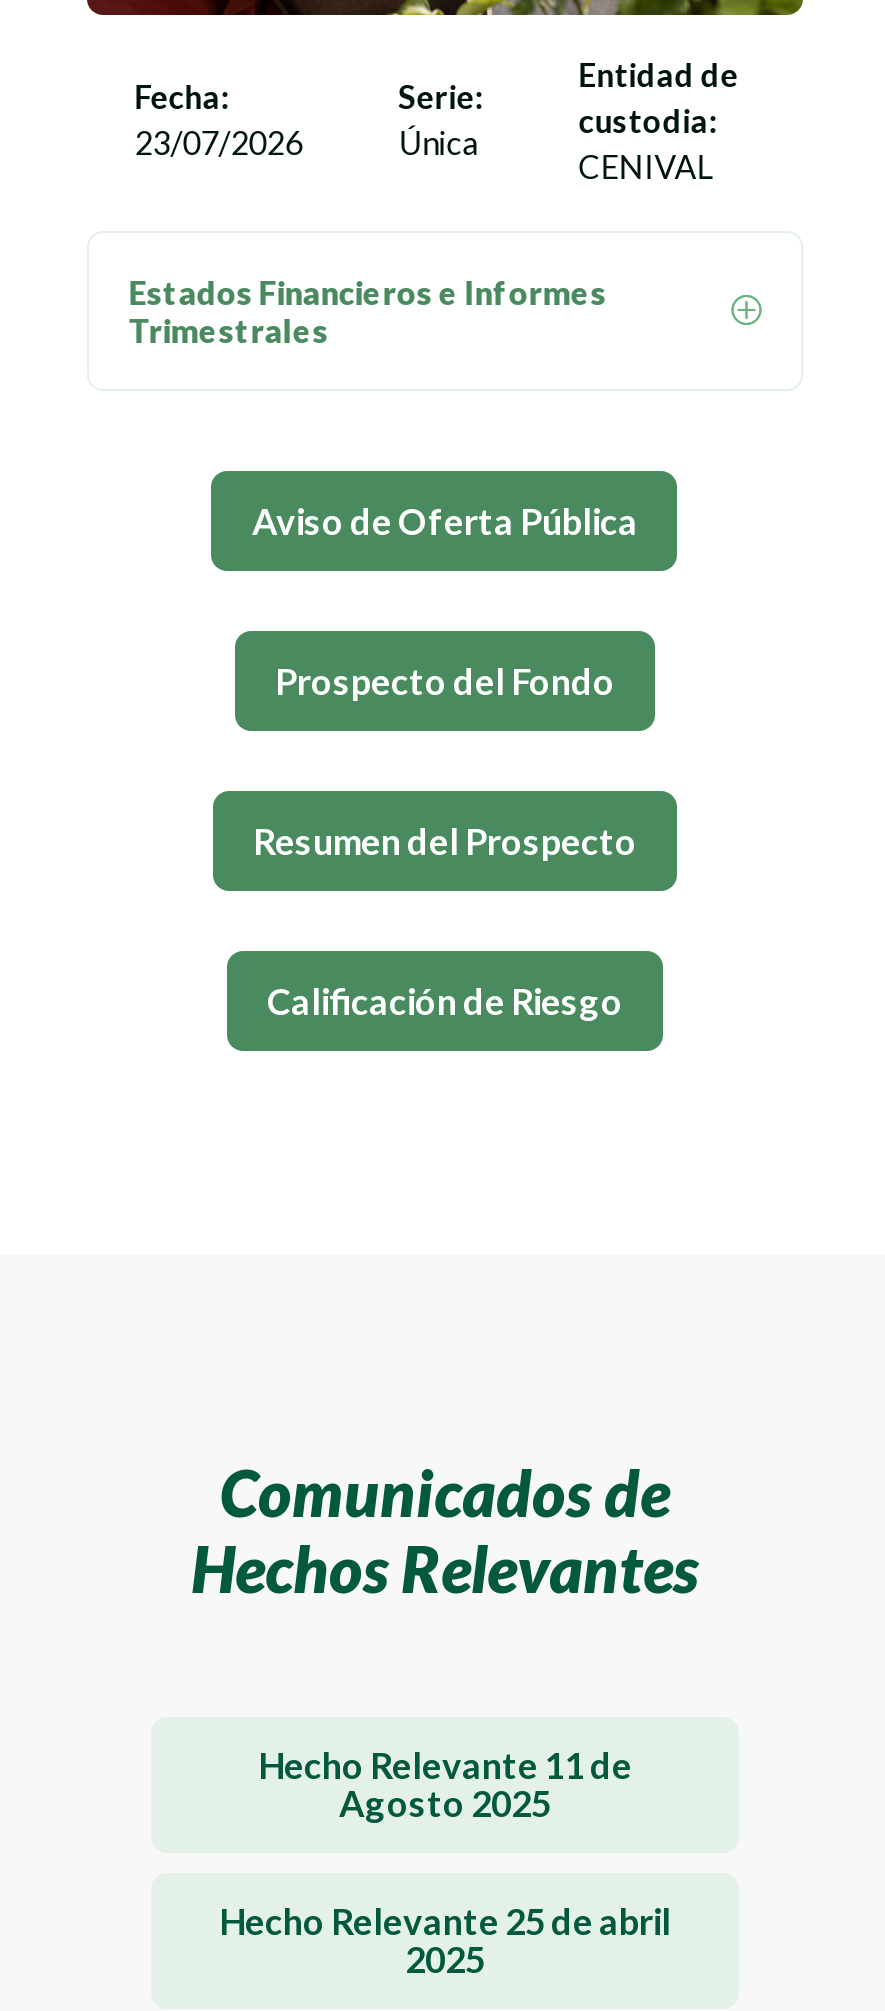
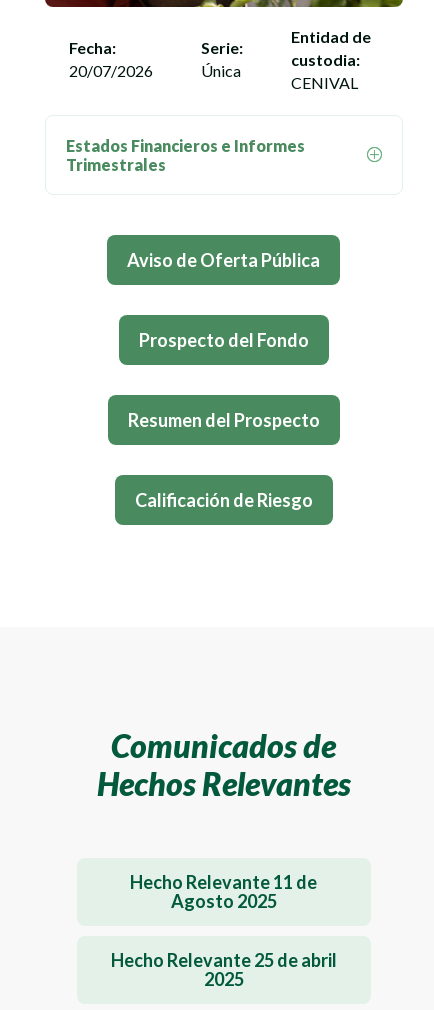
- 23/07/2026
+ 20/07/2026
